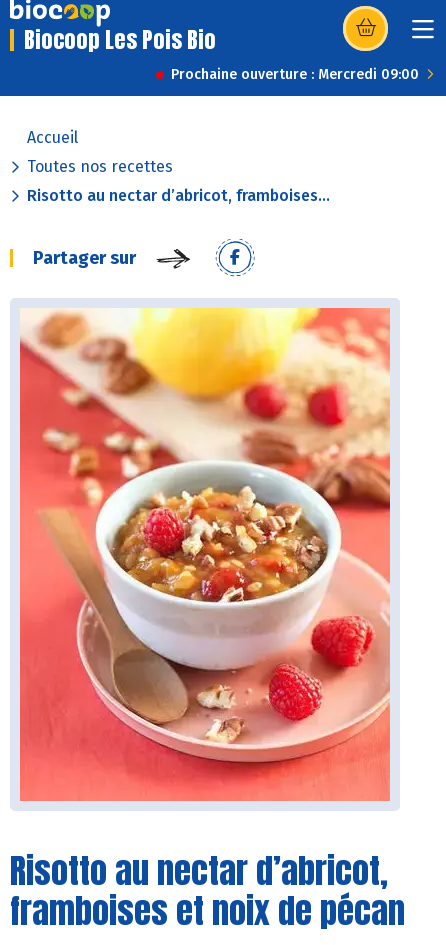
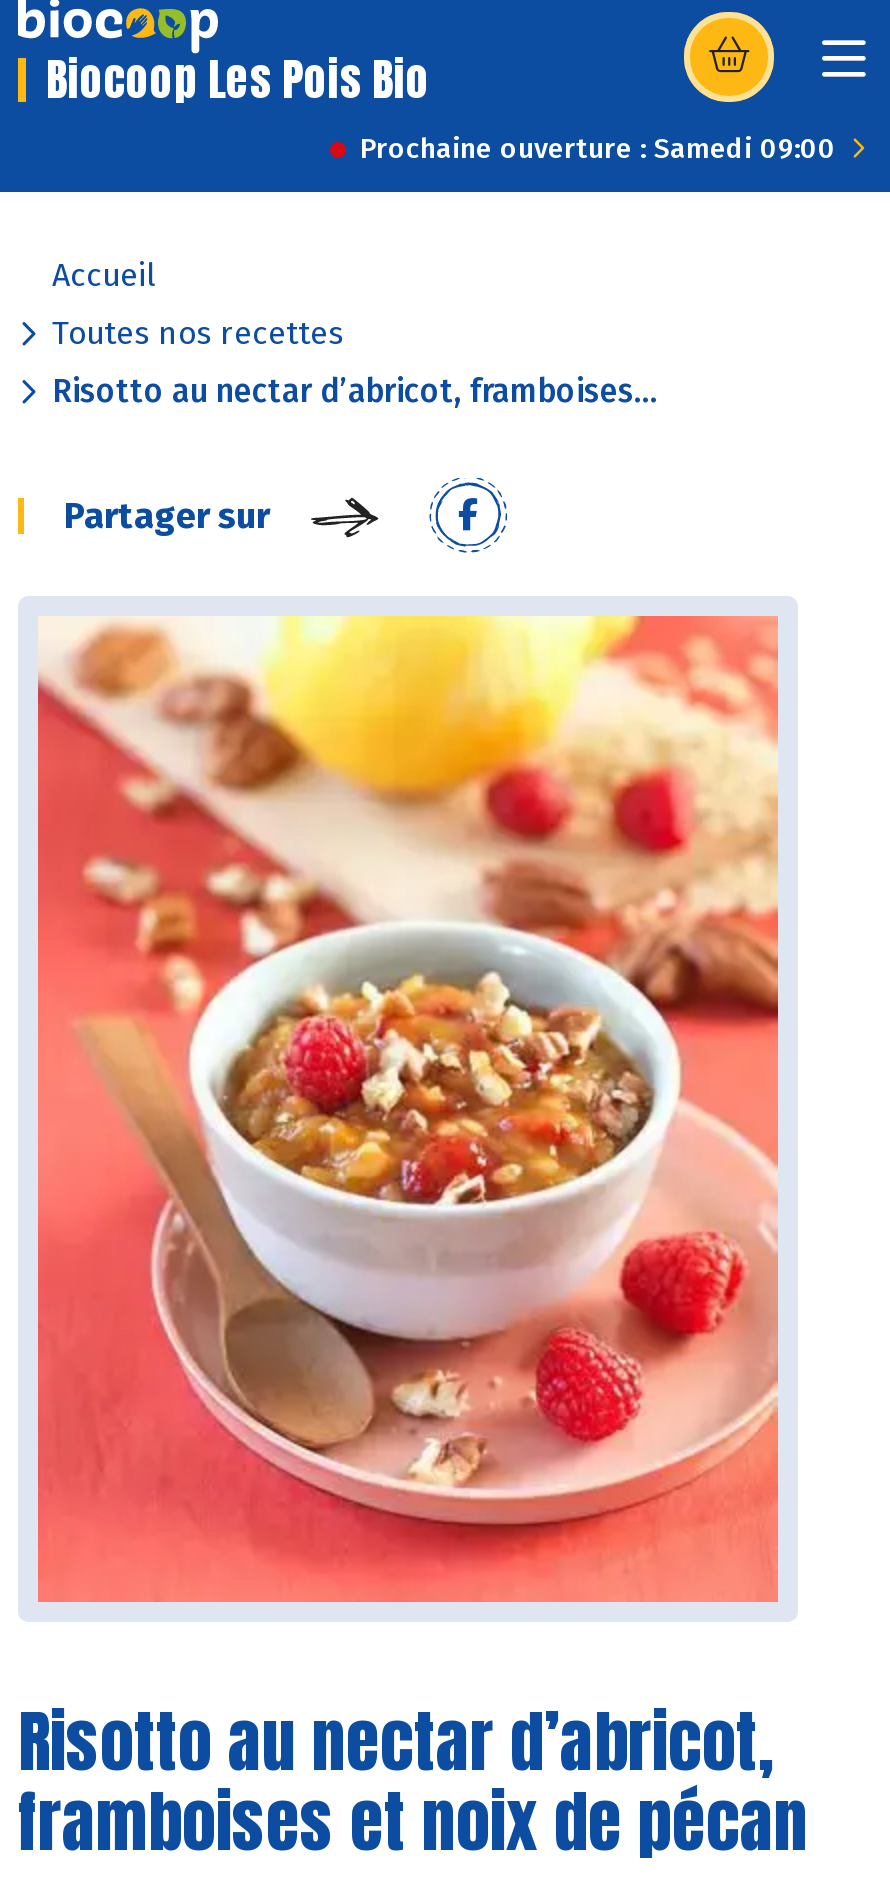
- Prochaine ouverture : Mercredi 09:00
+ Prochaine ouverture : Samedi 09:00
